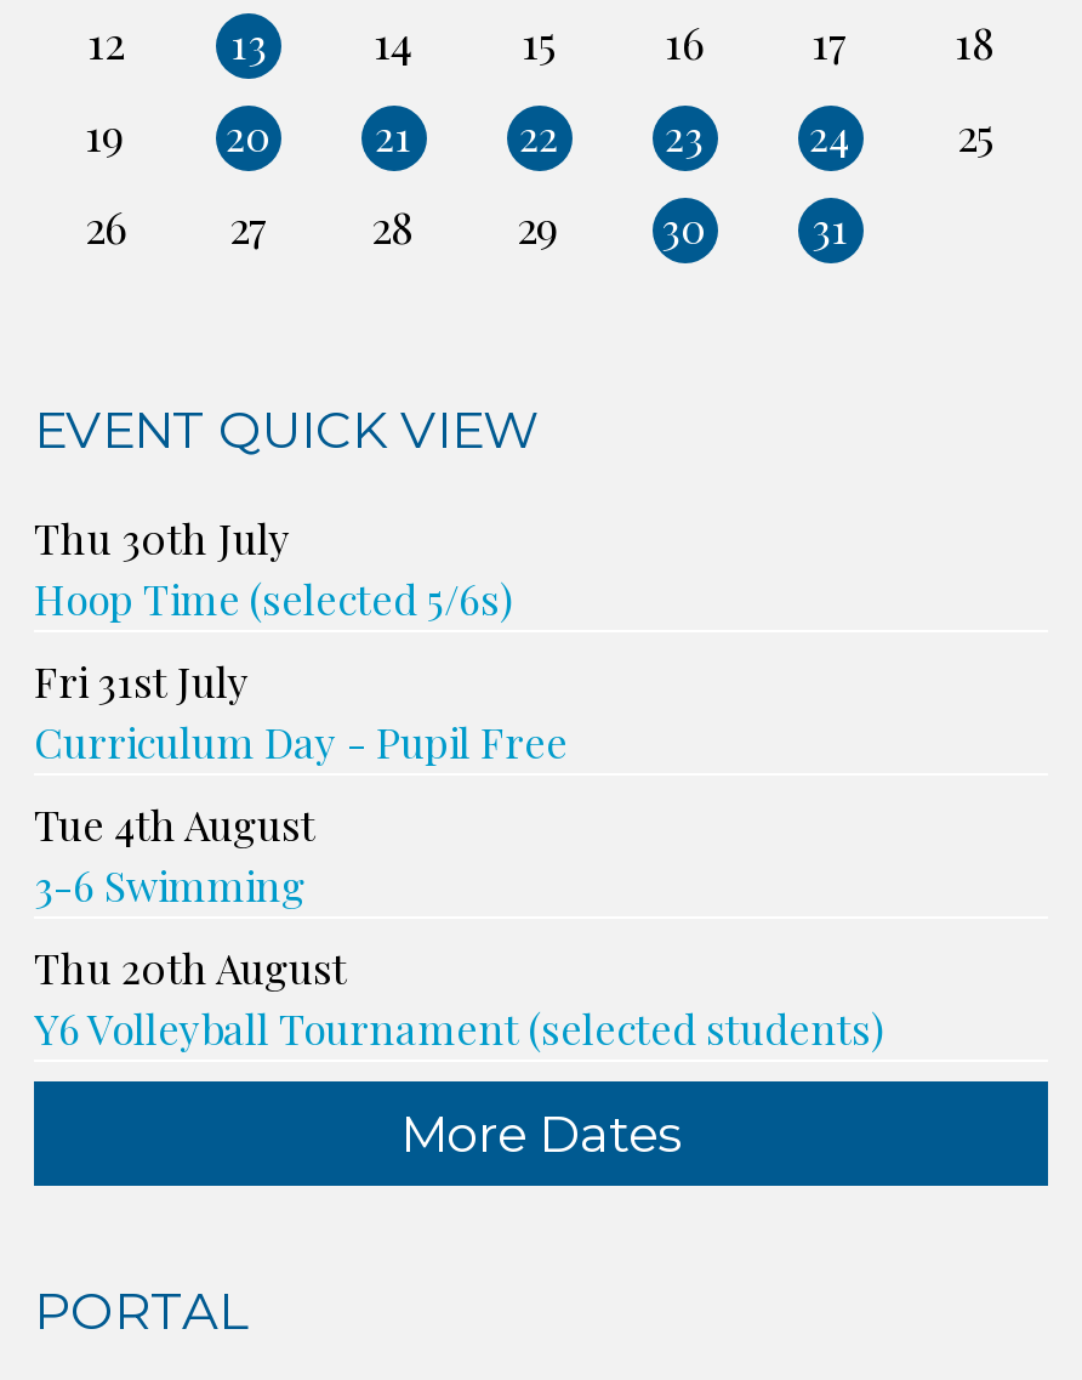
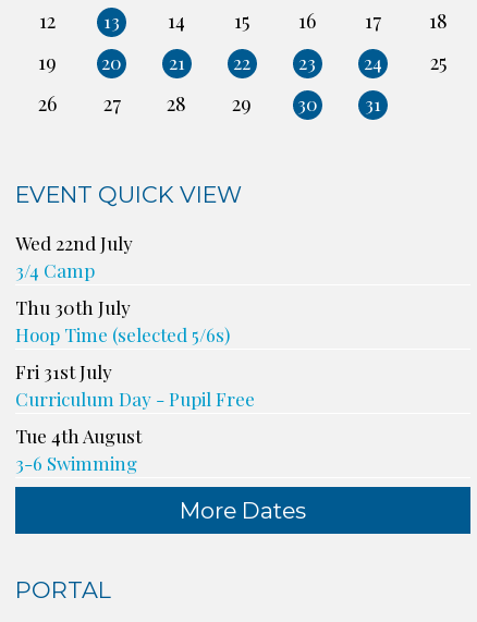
+ Wed 22nd July
+ 3/4 Camp

moved down: Thu 30th July | Hoop Time (selected 5/6s) | Fri 31st July | Curriculum Day - Pupil Free | Tue 4th August | 3-6 Swimming

- Thu 20th August
- Y6 Volleyball Tournament (selected students)
